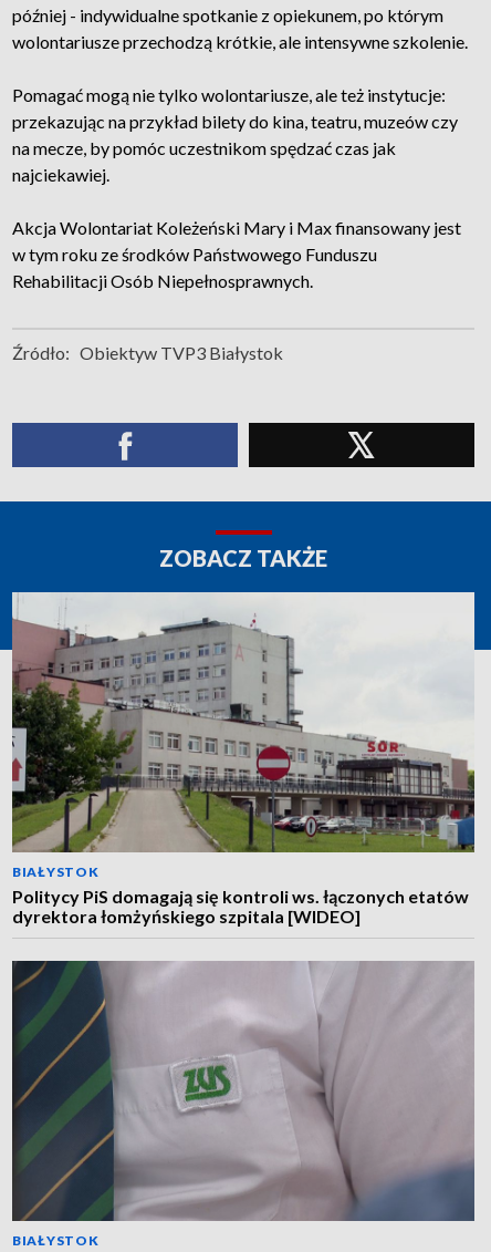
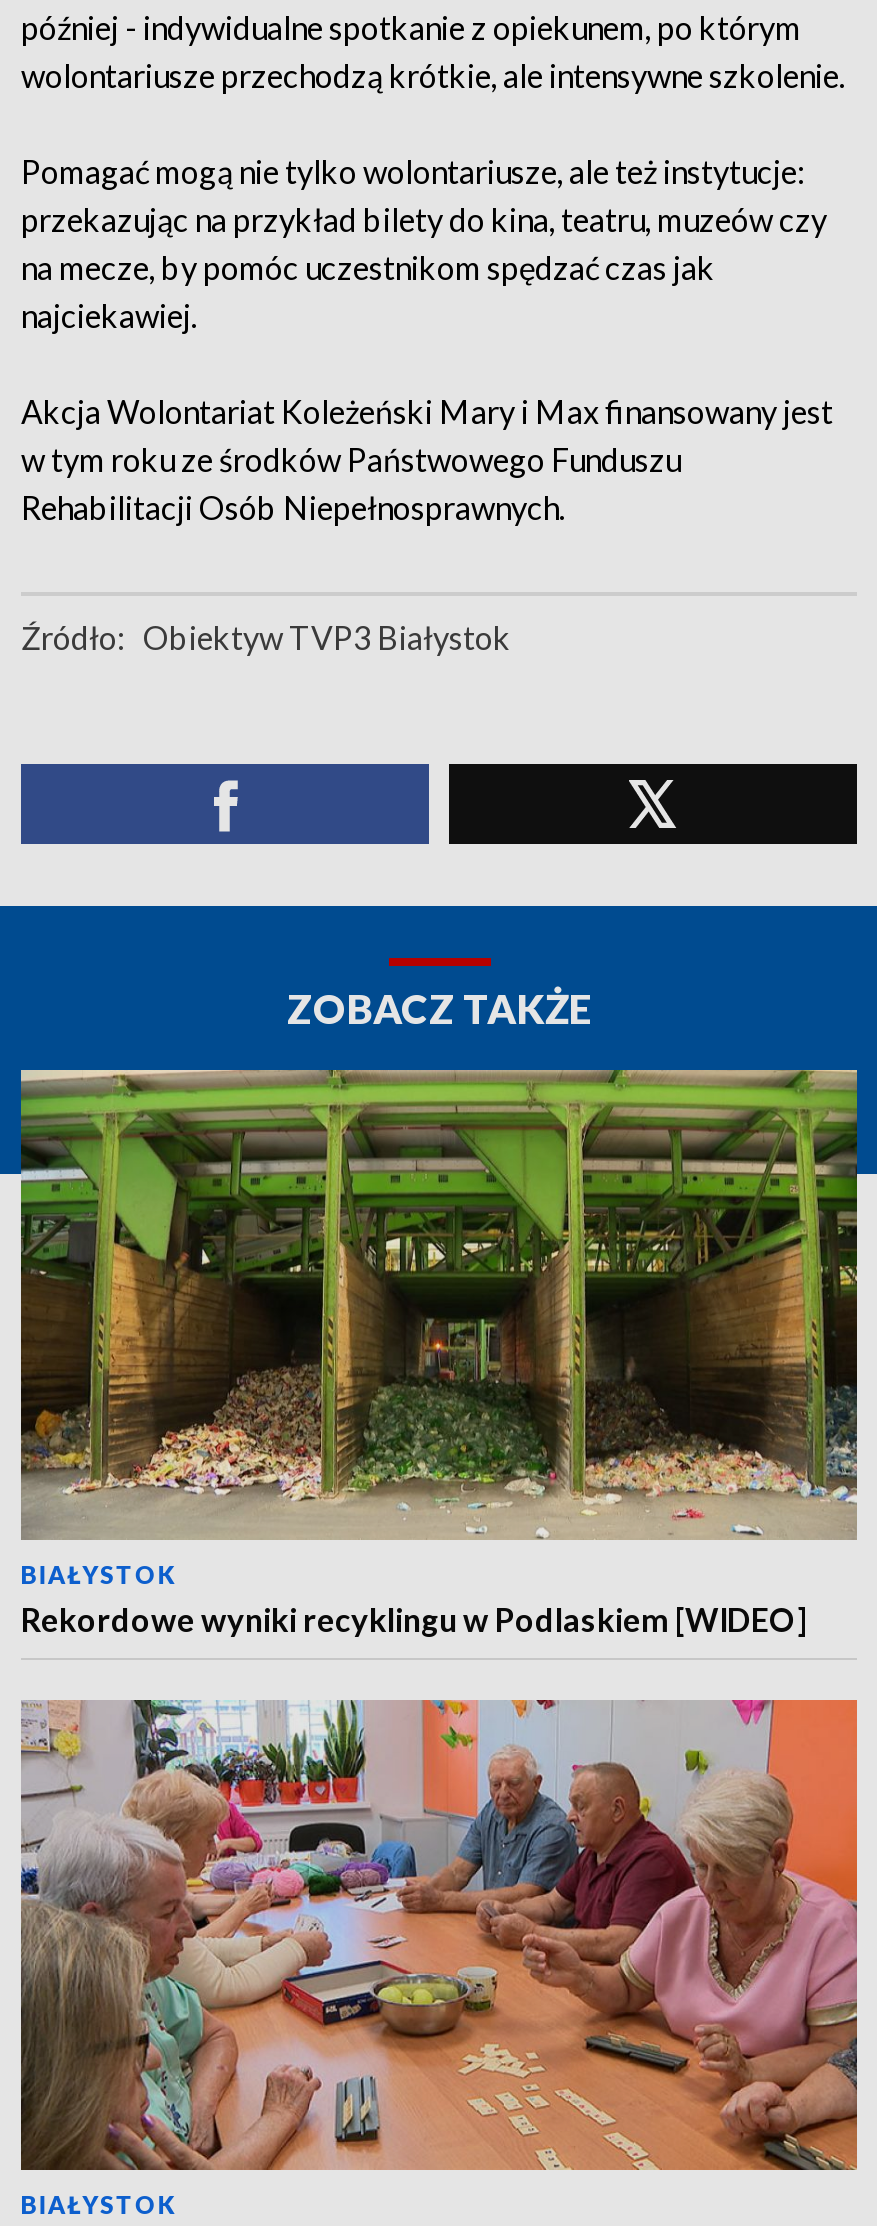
- [image]
- Politycy PiS domagają się kontroli ws. łączonych etatów
- dyrektora łomżyńskiego szpitala [WIDEO]
+ [image]
+ Rekordowe wyniki recyklingu w Podlaskiem [WIDEO]

- [image]
+ [image]
